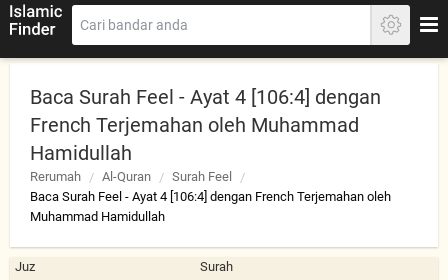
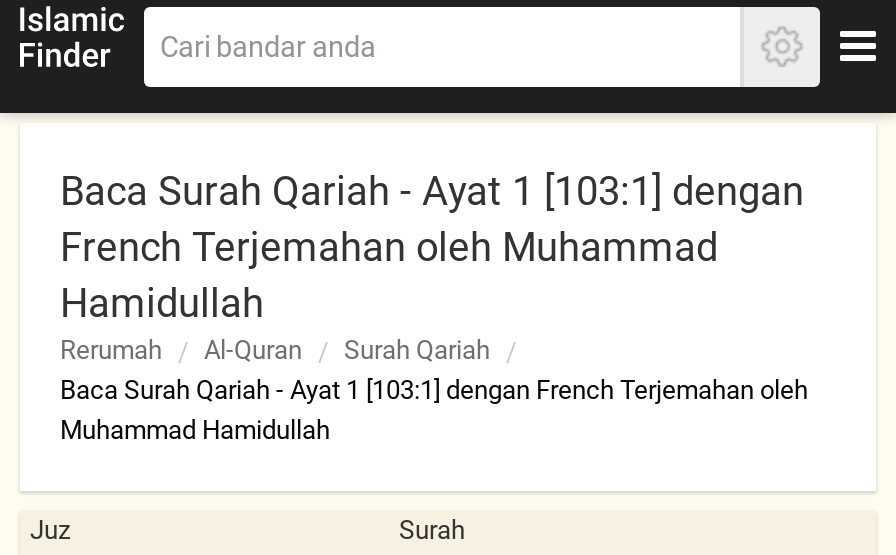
- Baca Surah Feel - Ayat 4 [106:4] dengan
+ Baca Surah Qariah - Ayat 1 [103:1] dengan

- Surah Feel
+ Surah Qariah

- Baca Surah Feel - Ayat 4 [106:4] dengan French Terjemahan oleh
+ Baca Surah Qariah - Ayat 1 [103:1] dengan French Terjemahan oleh
